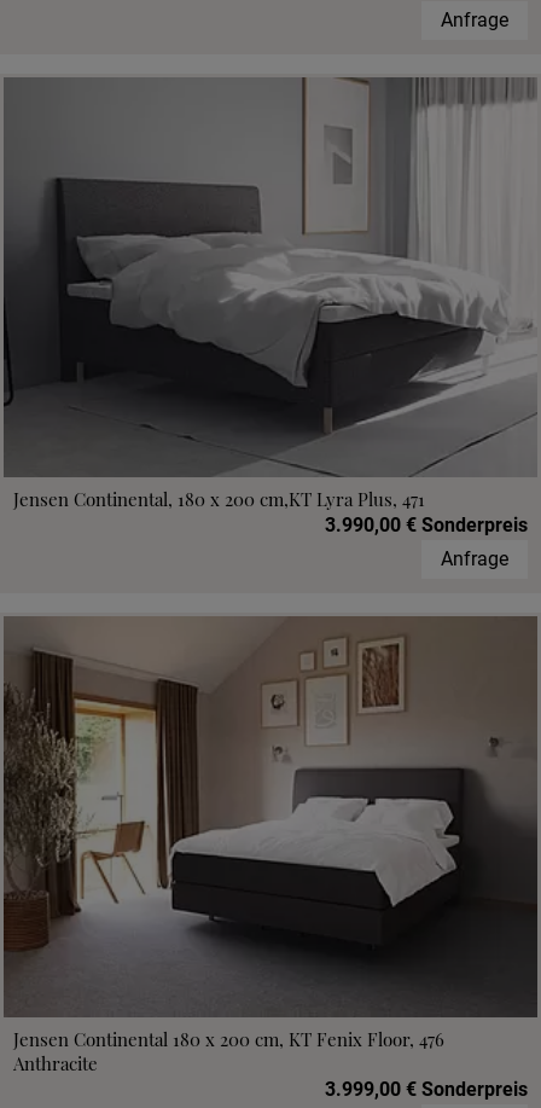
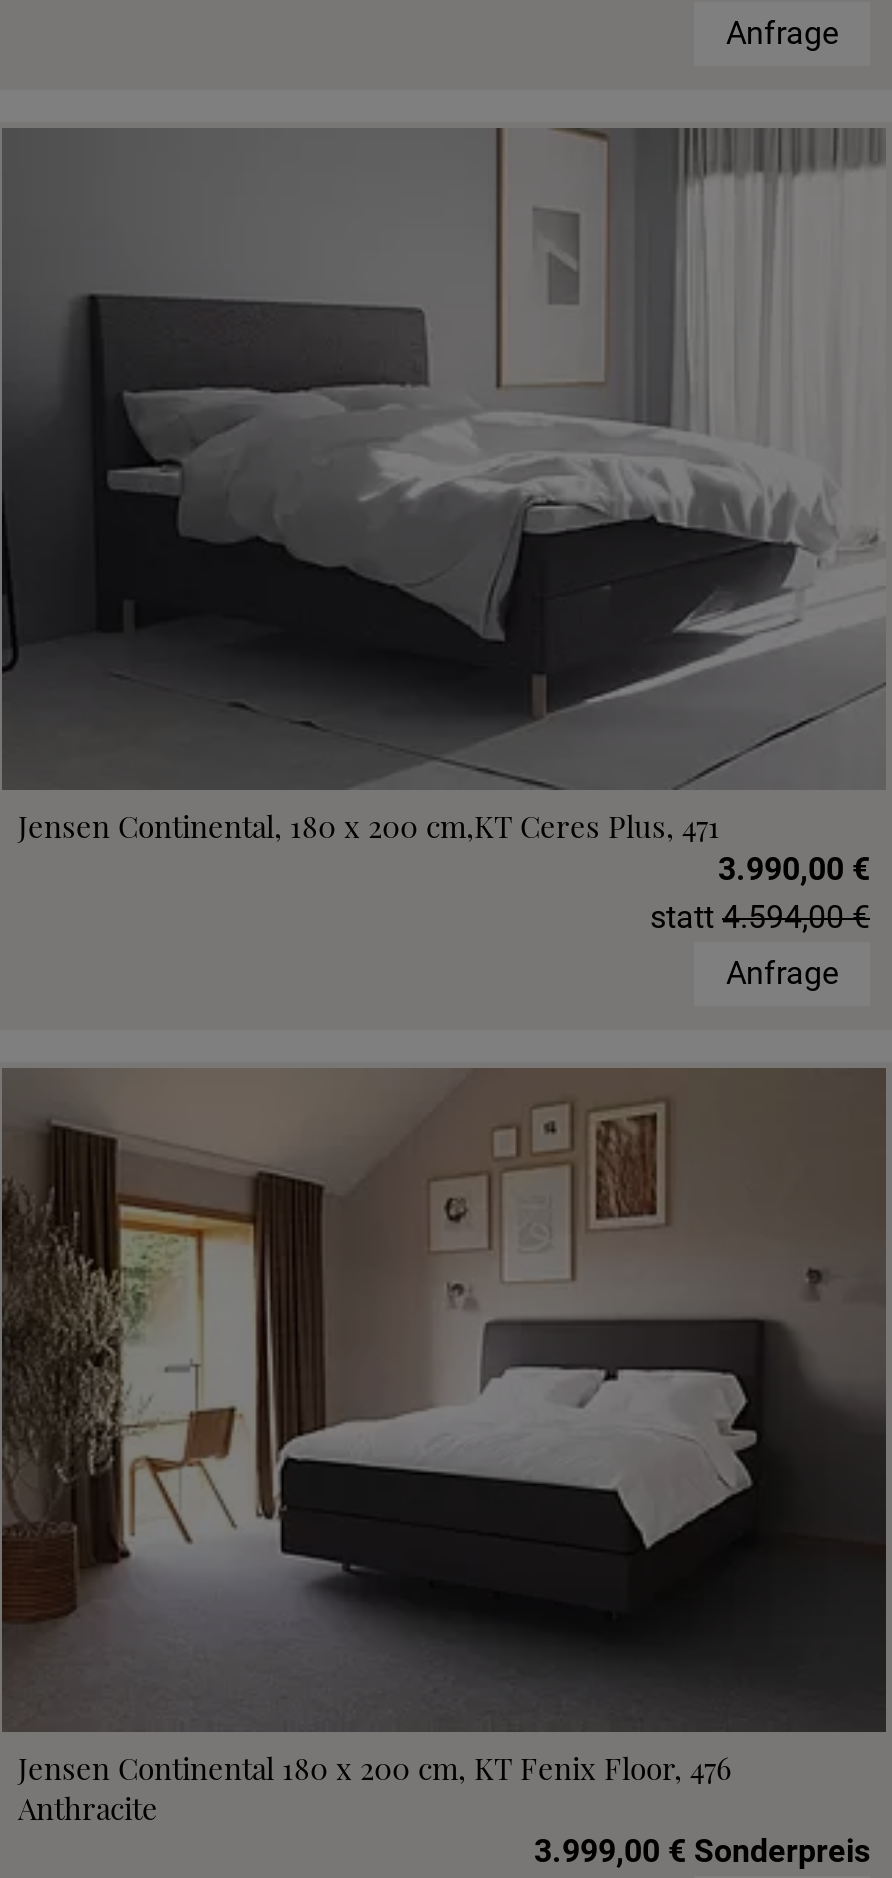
- Jensen Continental, 180 x 200 cm,KT Lyra Plus, 471
- 3.990,00 € Sonderpreis
+ Jensen Continental, 180 x 200 cm,KT Ceres Plus, 471
+ 3.990,00 €
+ statt 4.594,00 €
